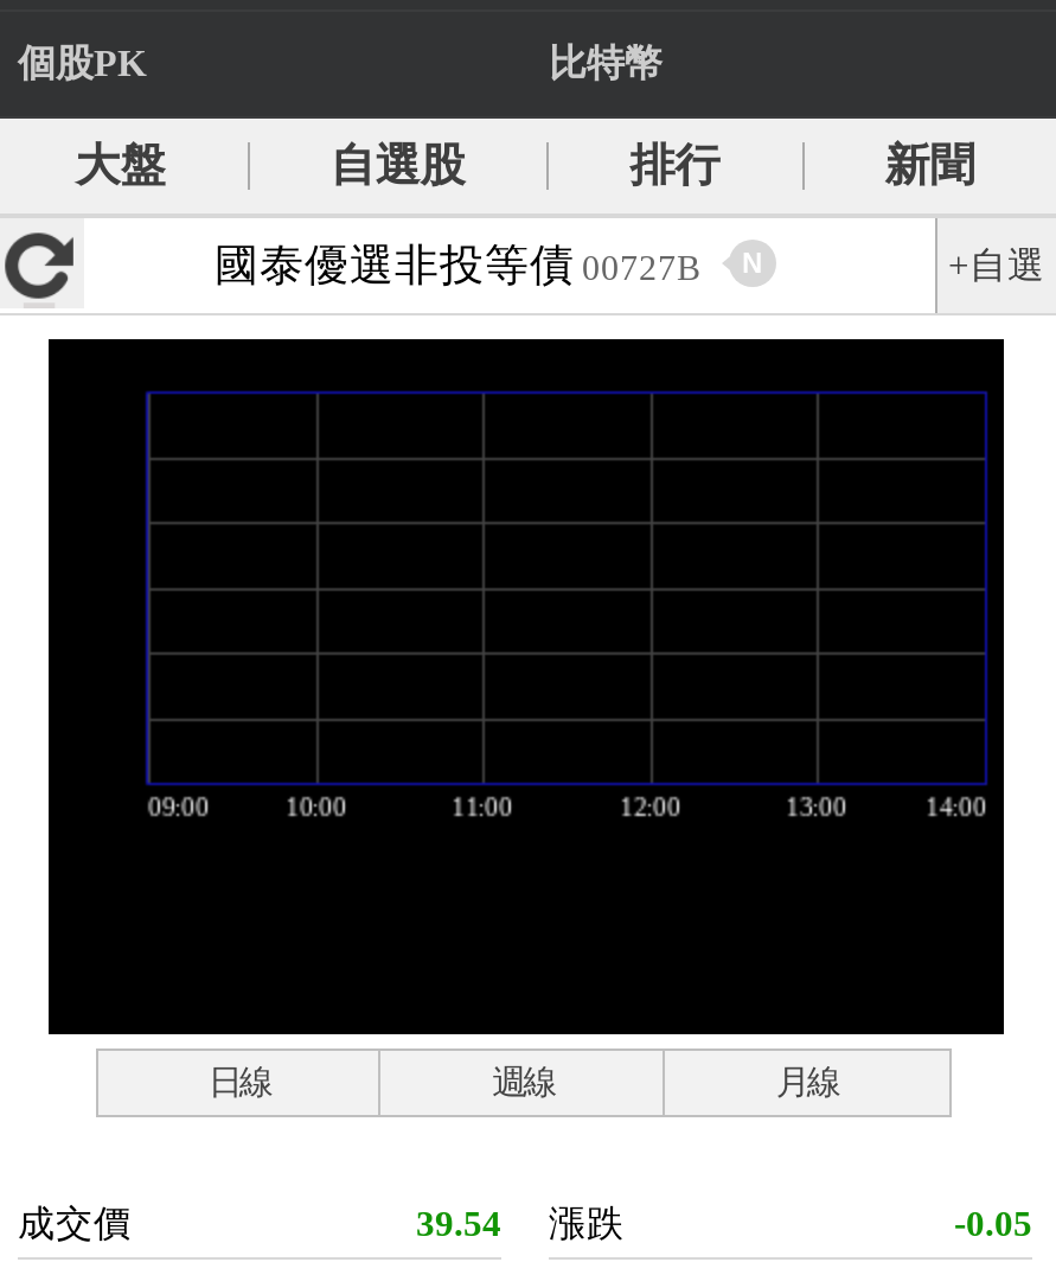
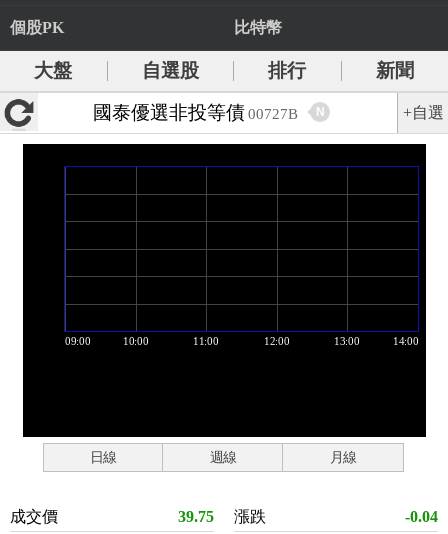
- 39.54 漲跌
+ 39.75 漲跌

- -0.05
+ -0.04
